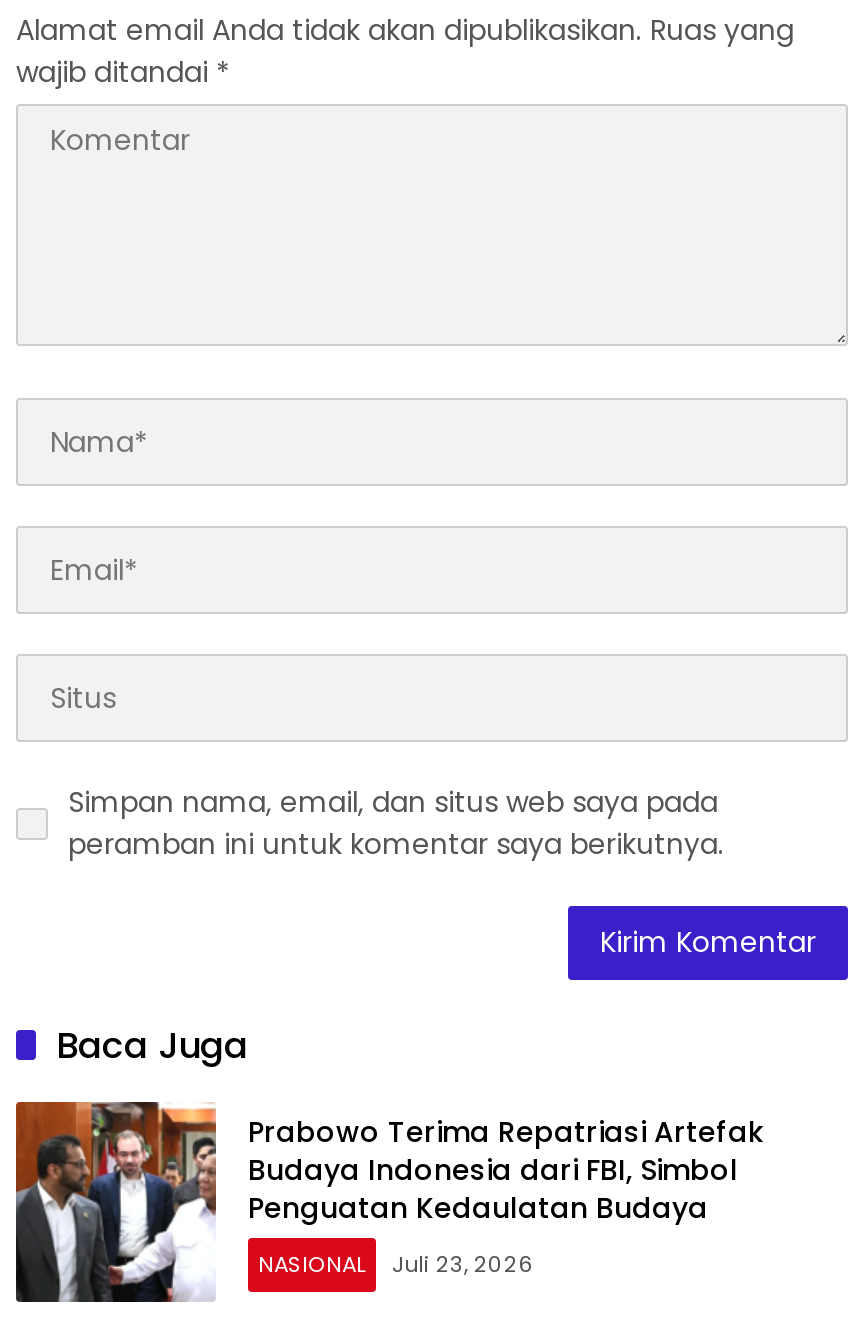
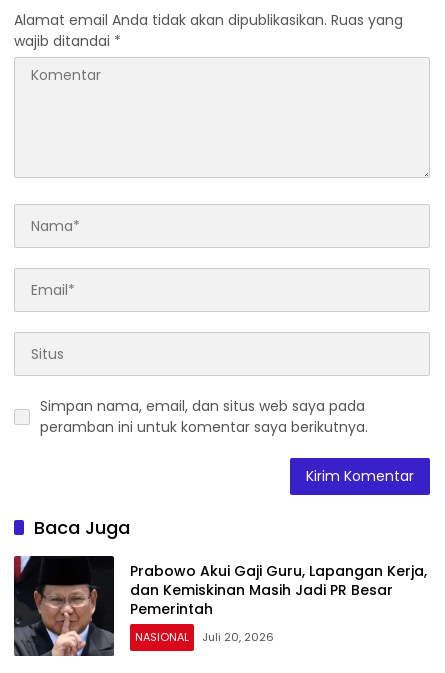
- [image]
- Prabowo Terima Repatriasi Artefak
- Budaya Indonesia dari FBI, Simbol
- Penguatan Kedaulatan Budaya
+ [image]
+ Prabowo Akui Gaji Guru, Lapangan Kerja,
+ dan Kemiskinan Masih Jadi PR Besar
+ Pemerintah

- NASIONAL Juli 23, 2026
+ NASIONAL Juli 20, 2026
